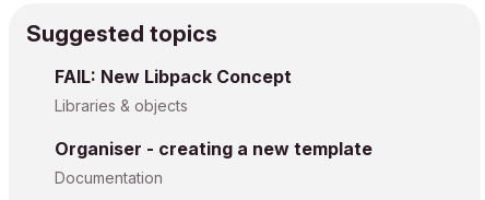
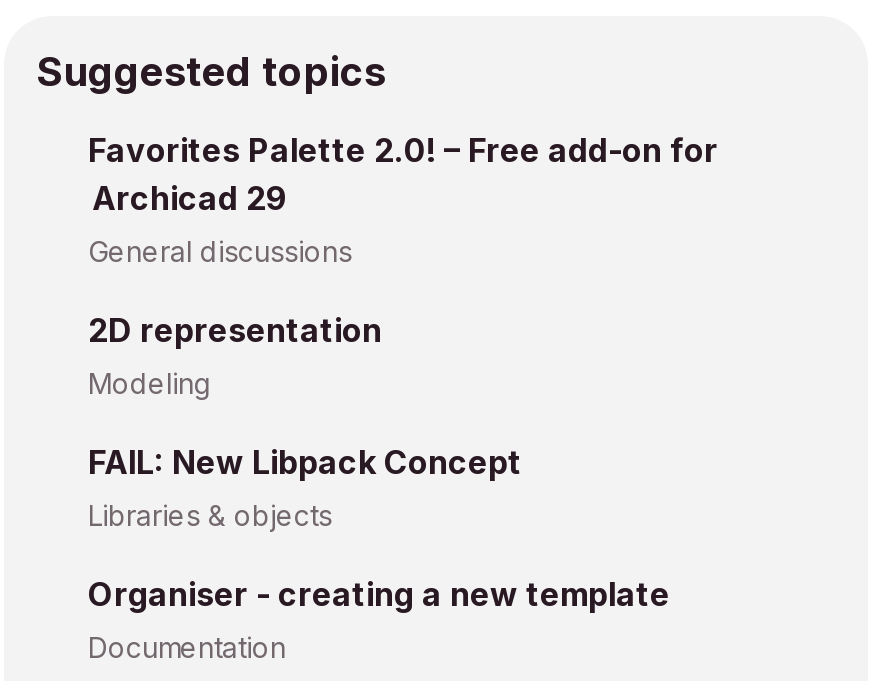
+ Favorites Palette 2.0! – Free add-on for
+ Archicad 29
+ General discussions
+ 2D representation
+ Modeling
